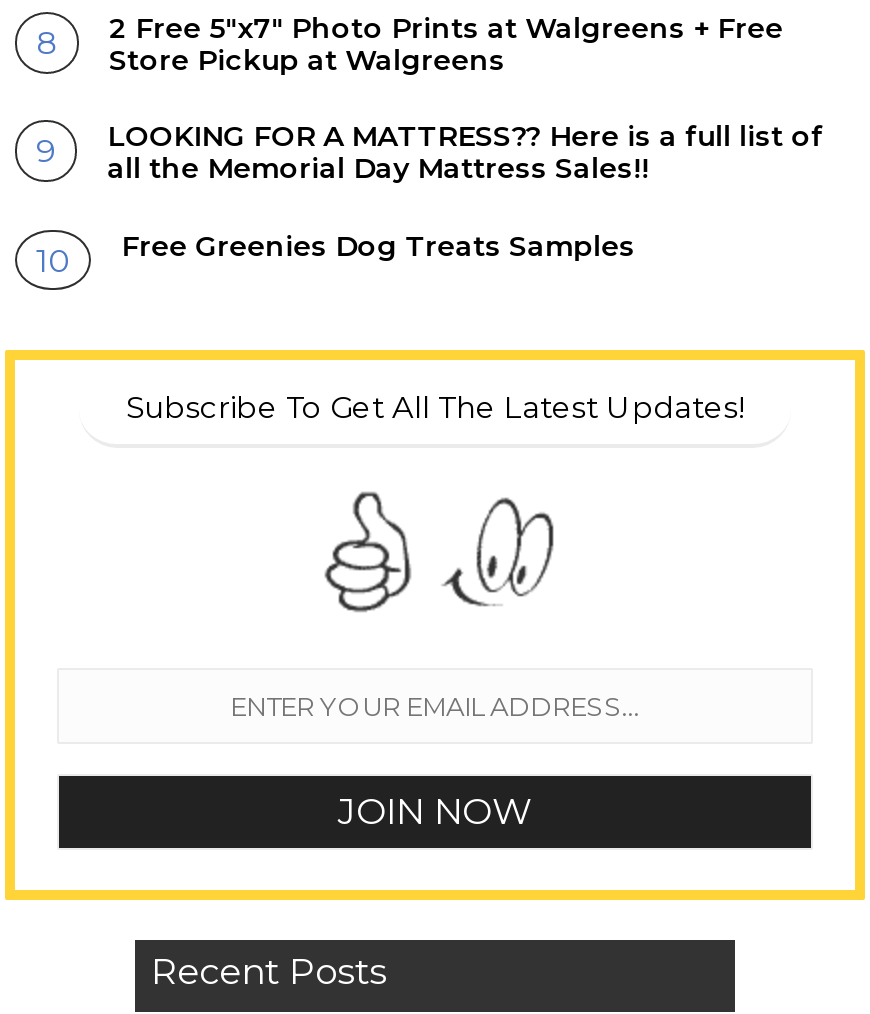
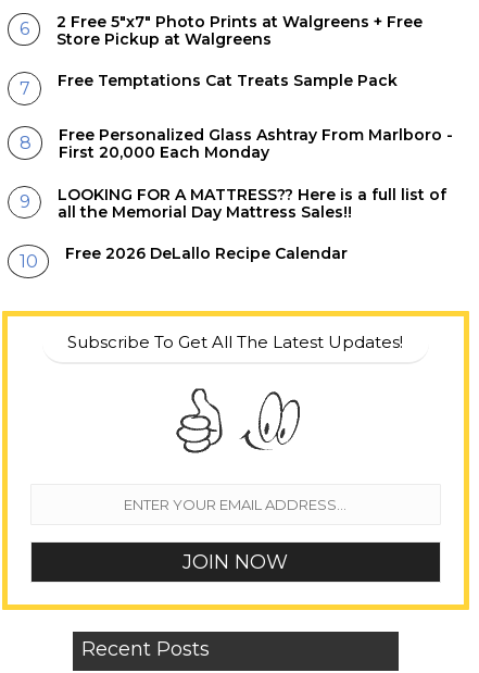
+ Free Temptations Cat Treats Sample Pack
+ Free Personalized Glass Ashtray From Marlboro -
+ First 20,000 Each Monday

- Free Greenies Dog Treats Samples
+ Free 2026 DeLallo Recipe Calendar
